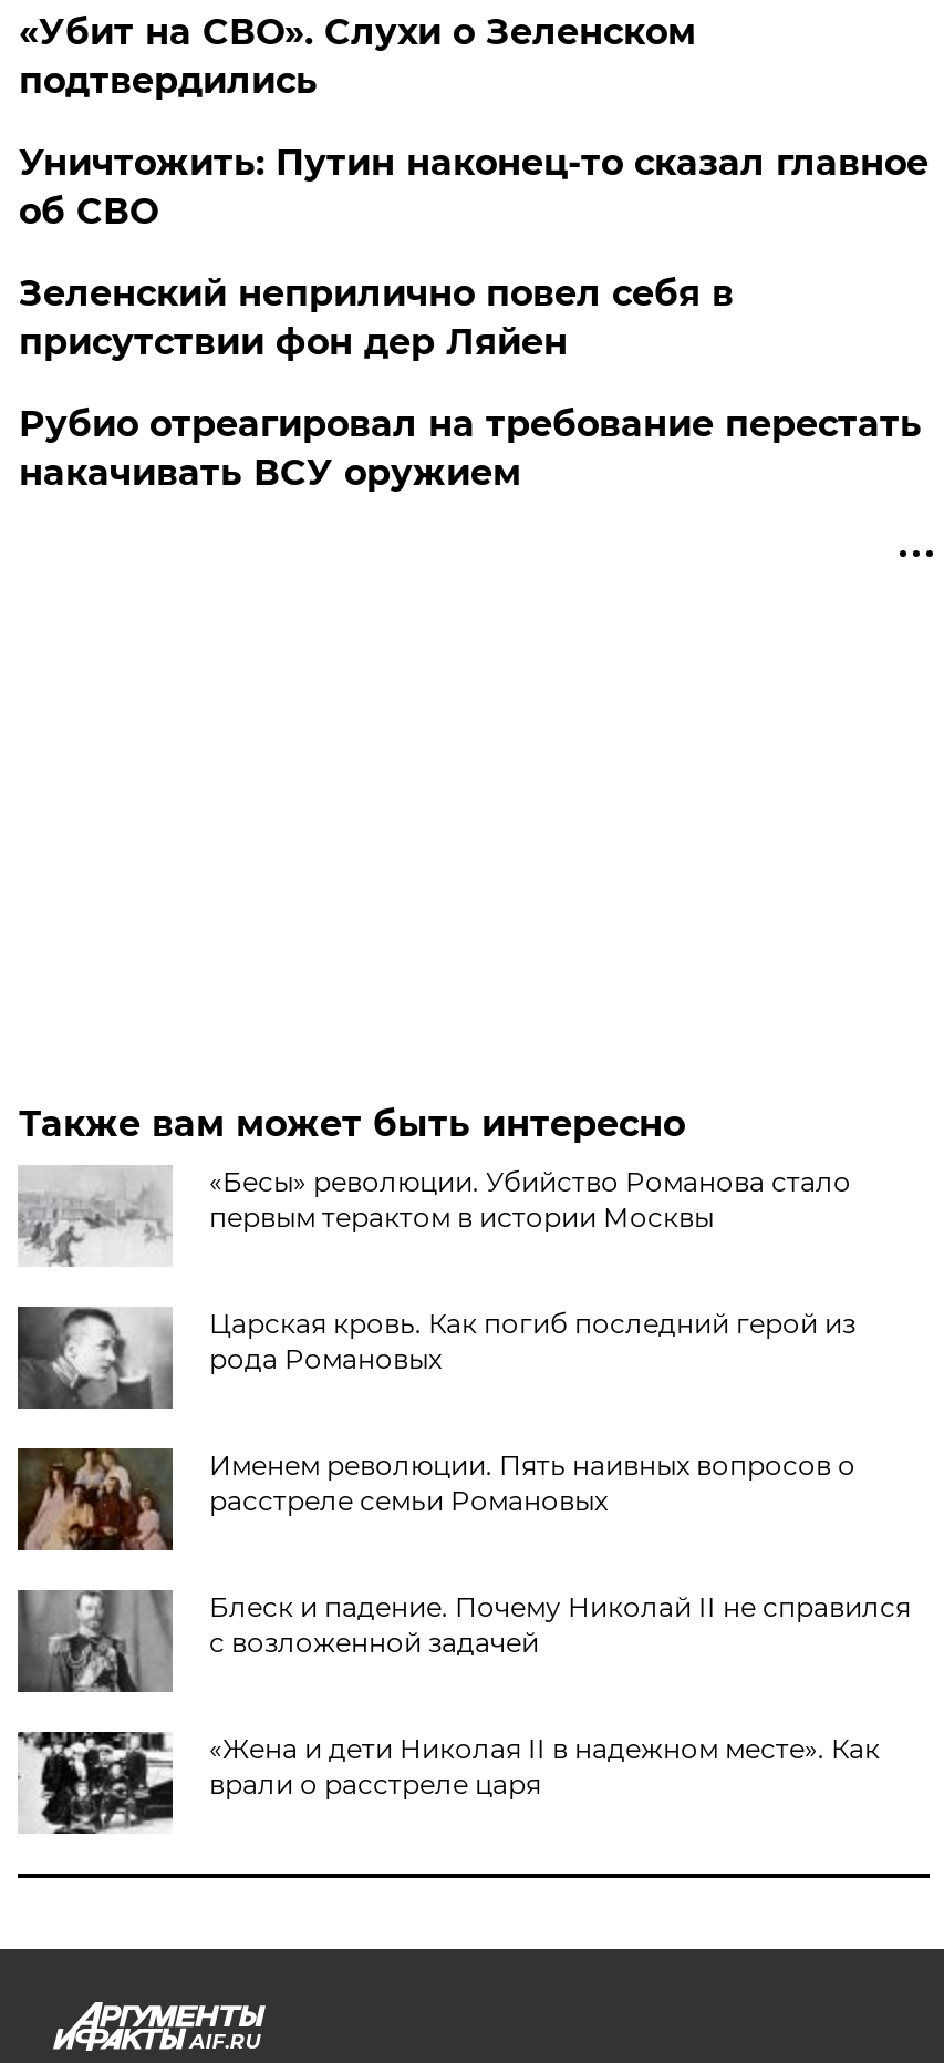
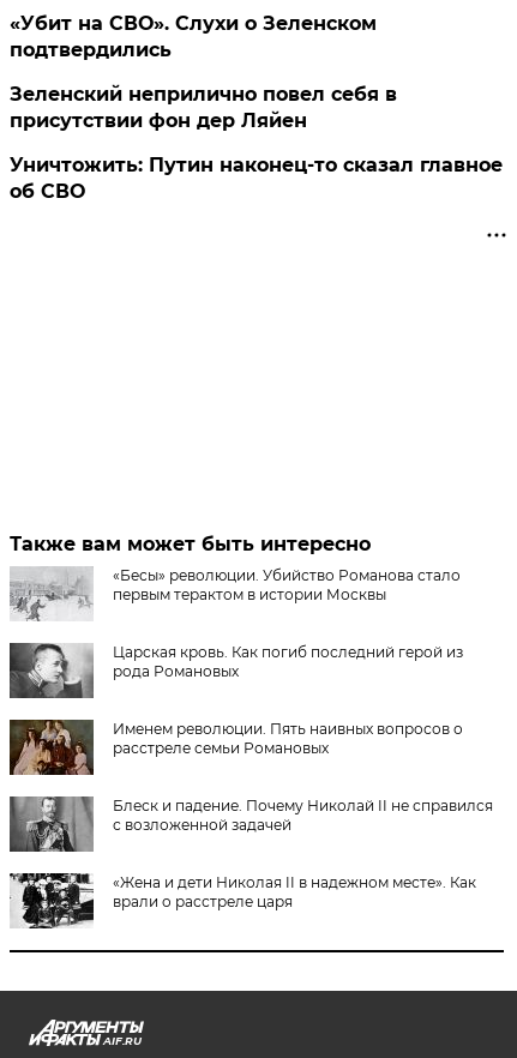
moved down: Уничтожить: Путин наконец-то сказал главное | об СВО

- Рубио отреагировал на требование перестать
- накачивать ВСУ оружием
